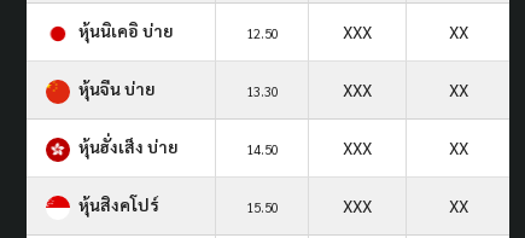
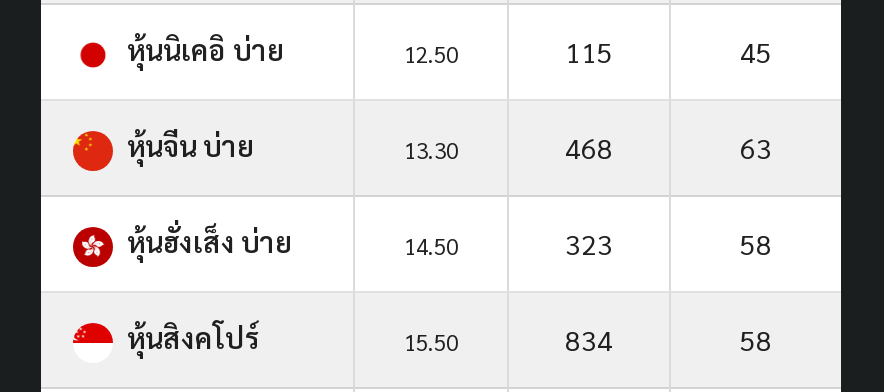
- XXX
- XX
+ 115
+ 45

- XXX
- XX
+ 468
+ 63

- XXX
- XX
+ 323
+ 58

- XXX
- XX
+ 834
+ 58
